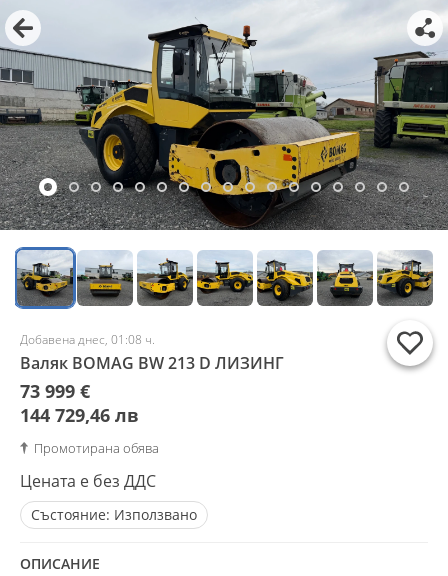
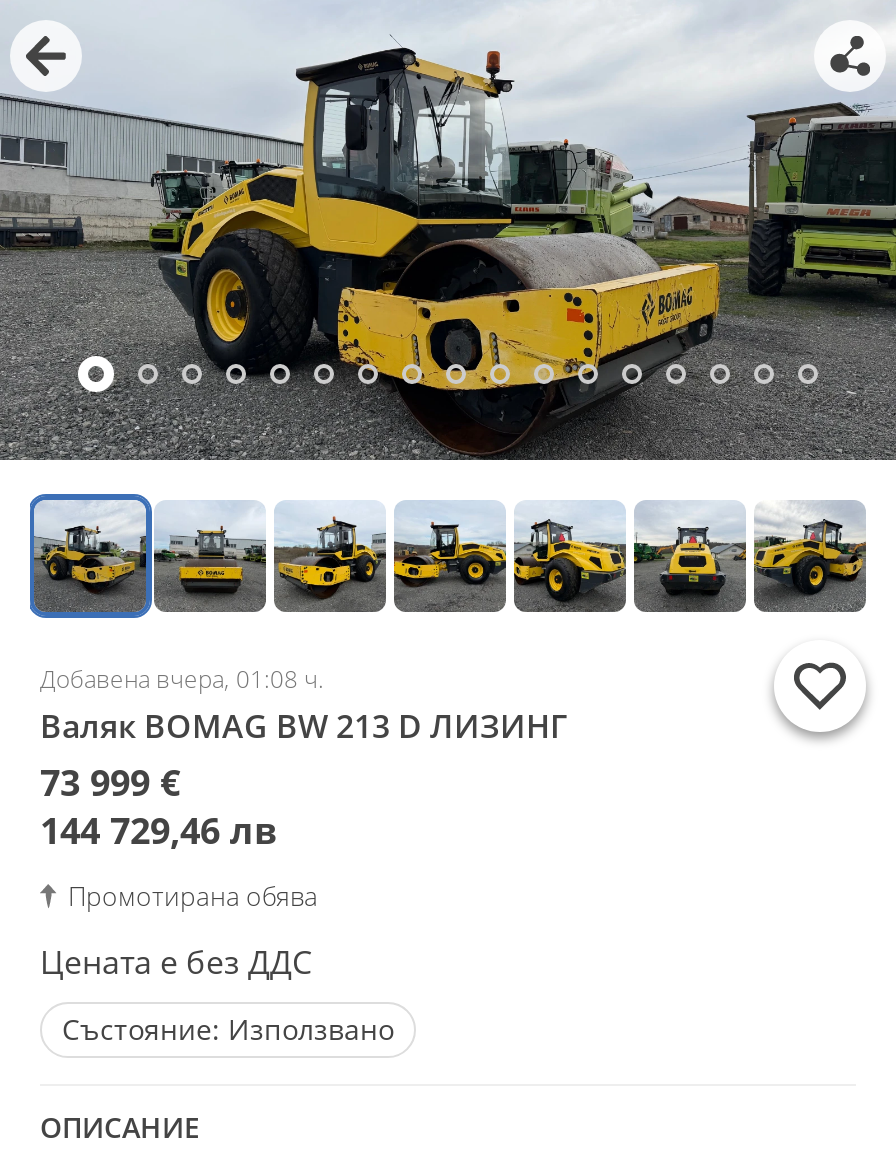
- Добавена днес, 01:08 ч.
+ Добавена вчера, 01:08 ч.
